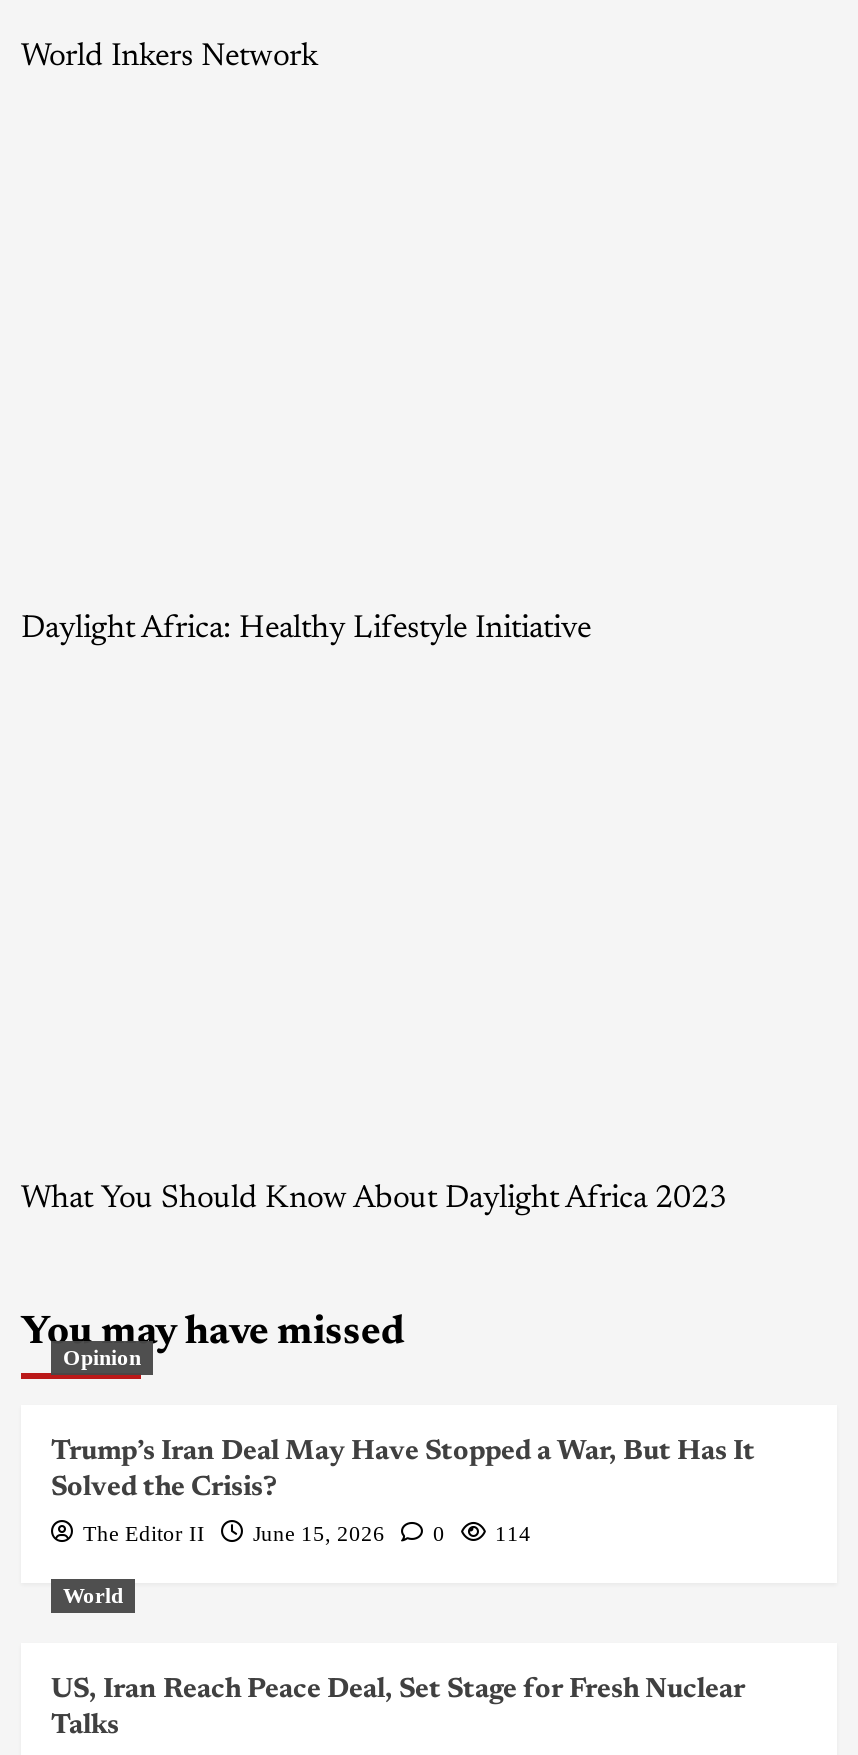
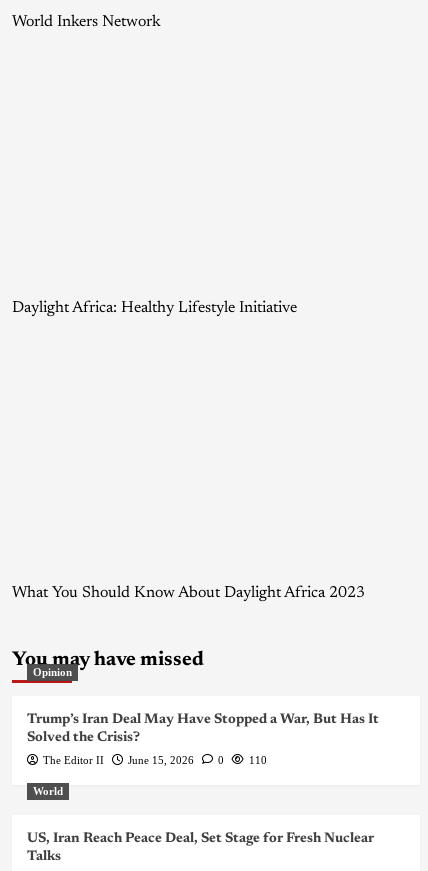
- 114
+ 110
